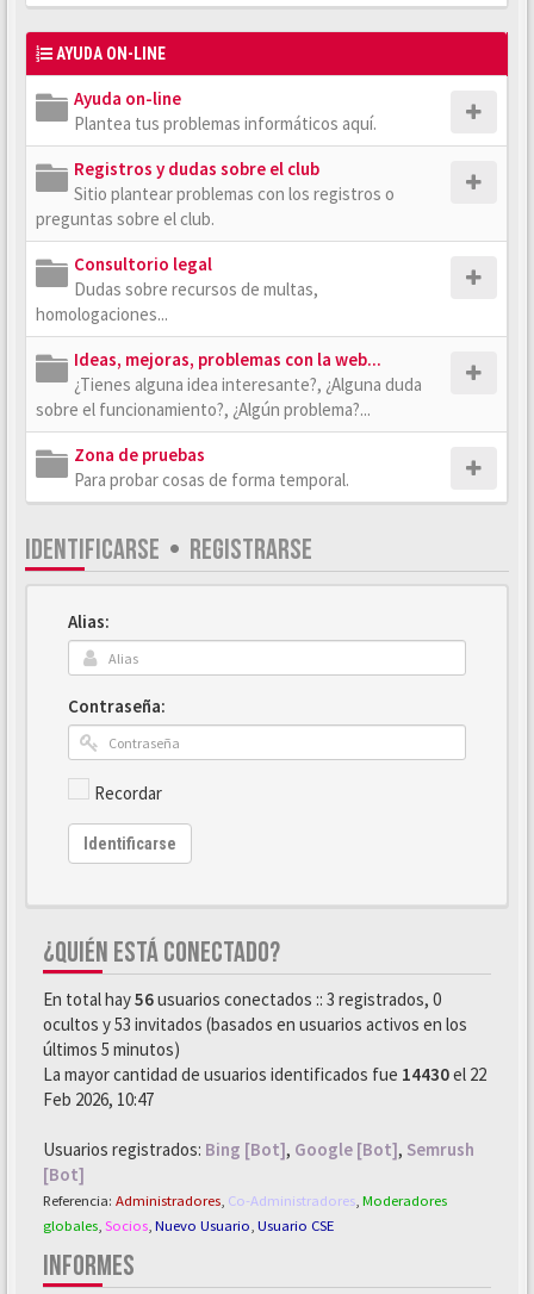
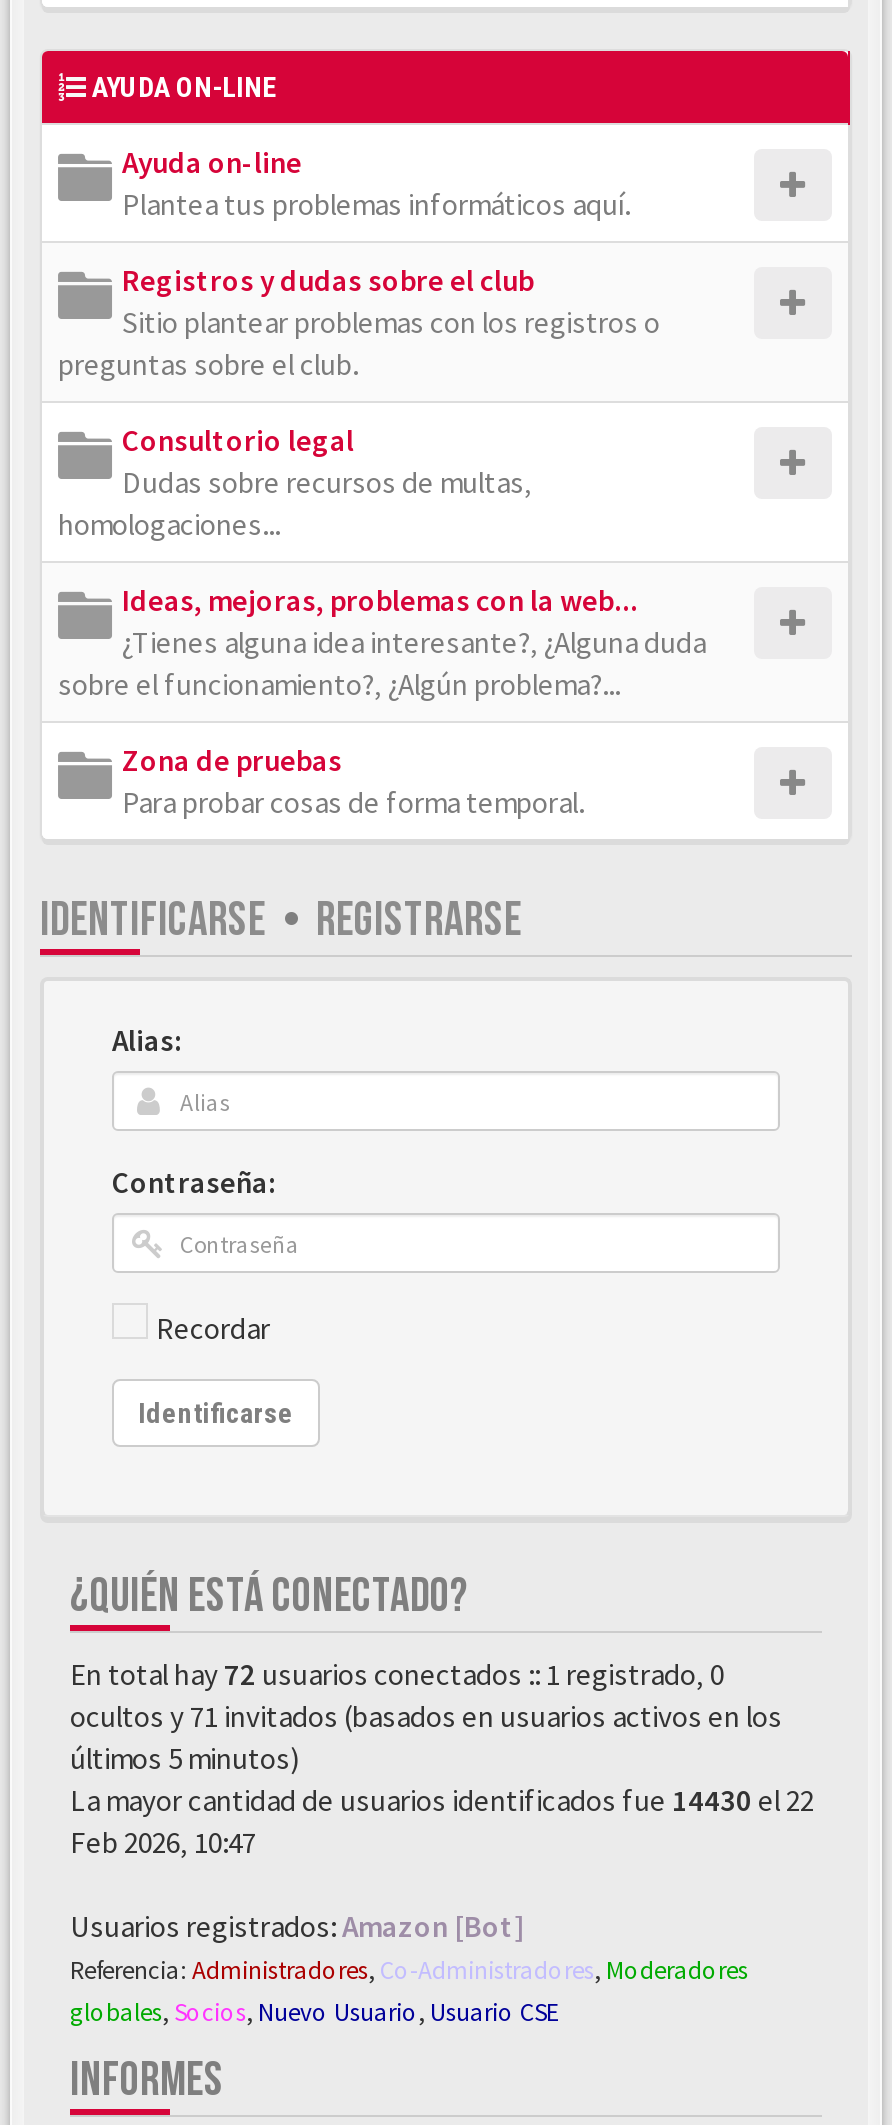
- En total hay 56 usuarios conectados :: 3 registrados, 0
+ En total hay 72 usuarios conectados :: 1 registrado, 0

- ocultos y 53 invitados (basados en usuarios activos en los
+ ocultos y 71 invitados (basados en usuarios activos en los

- Usuarios registrados: Bing [Bot], Google [Bot], Semrush
- [Bot]
+ Usuarios registrados: Amazon [Bot]
